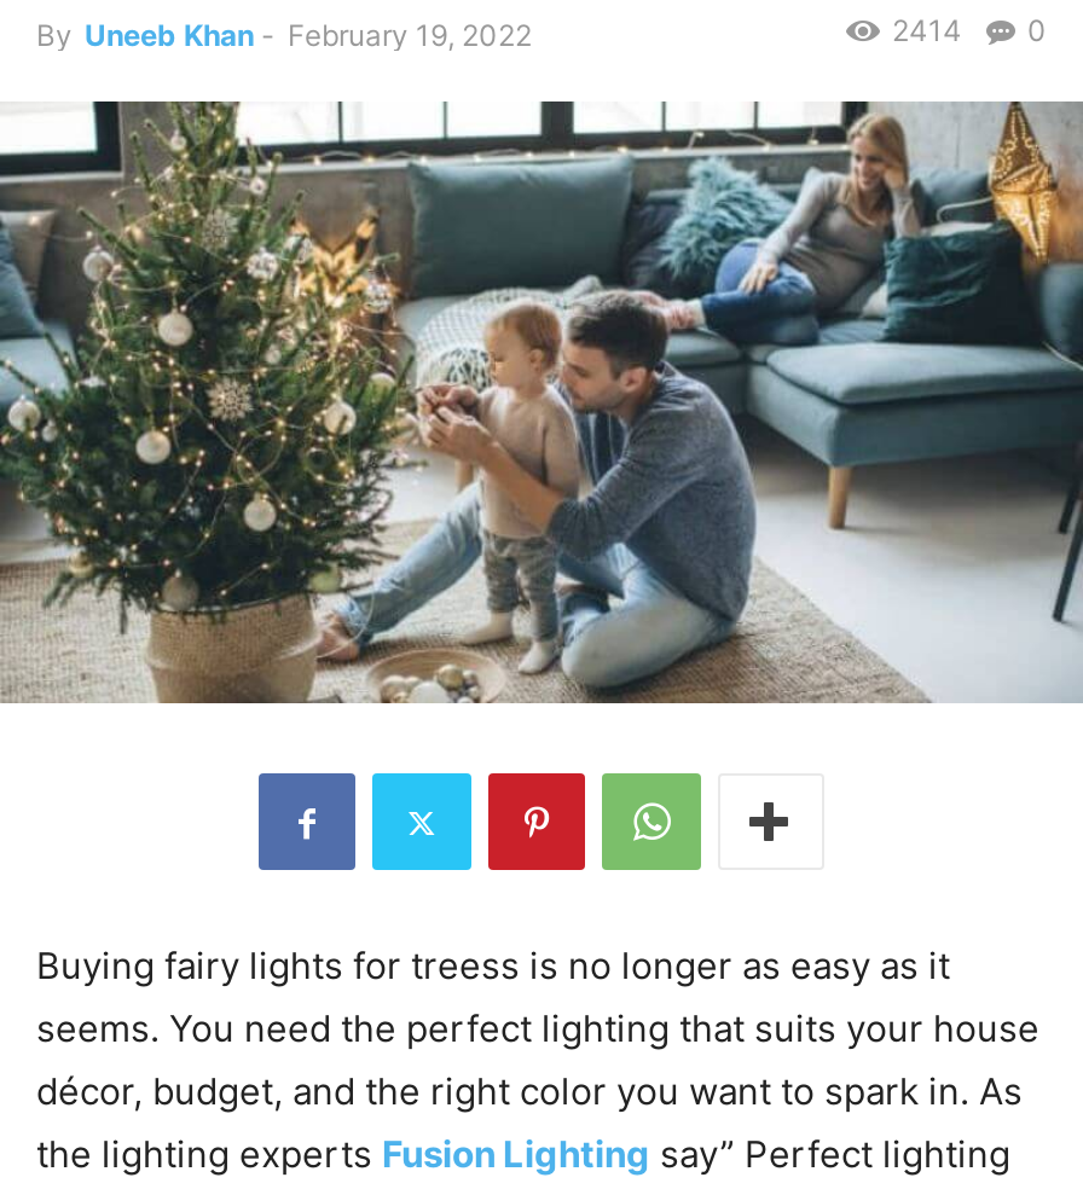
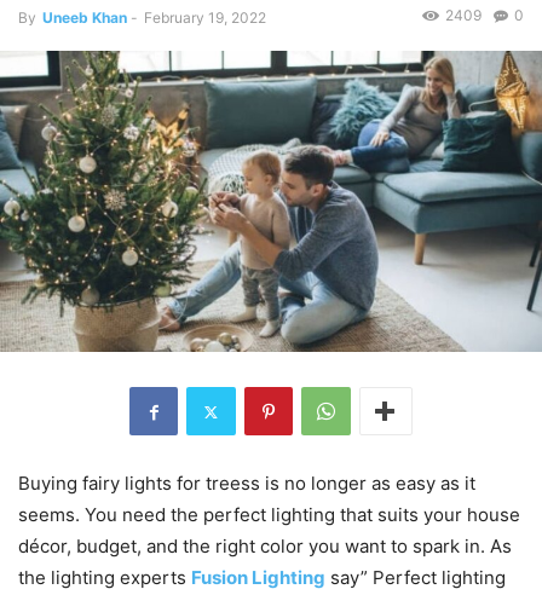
- 2414 0
+ 2409 0
